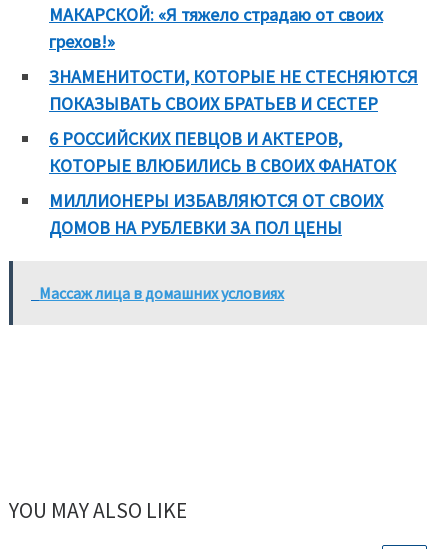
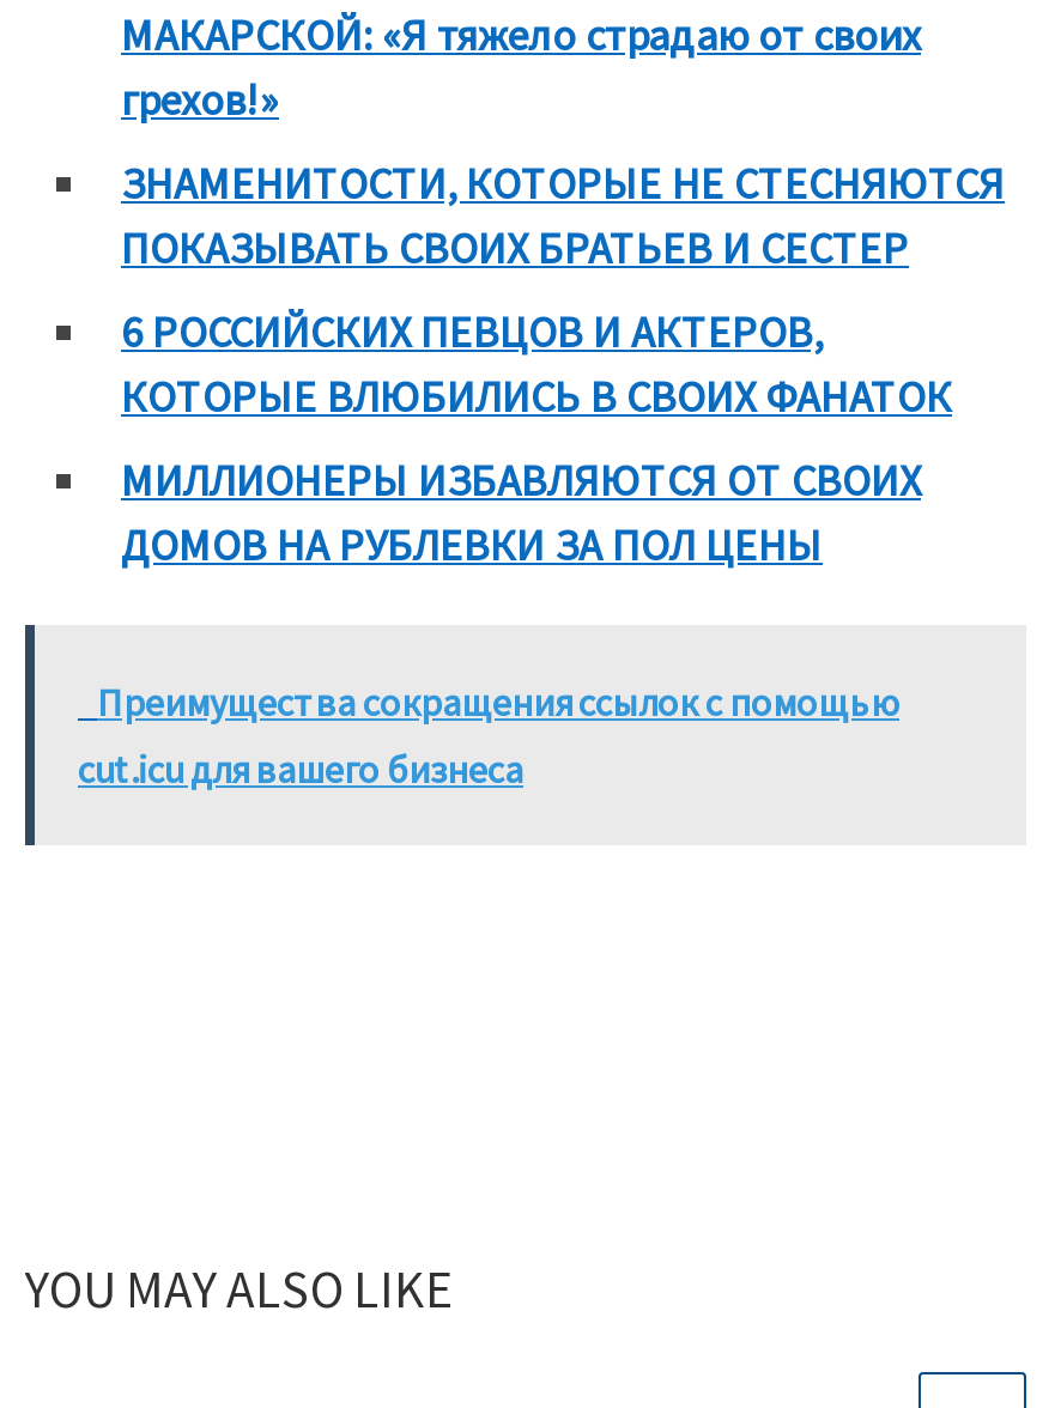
- Массаж лица в домашних условиях
+ Преимущества сокращения ссылок с помощью
+ cut.icu для вашего бизнеса
